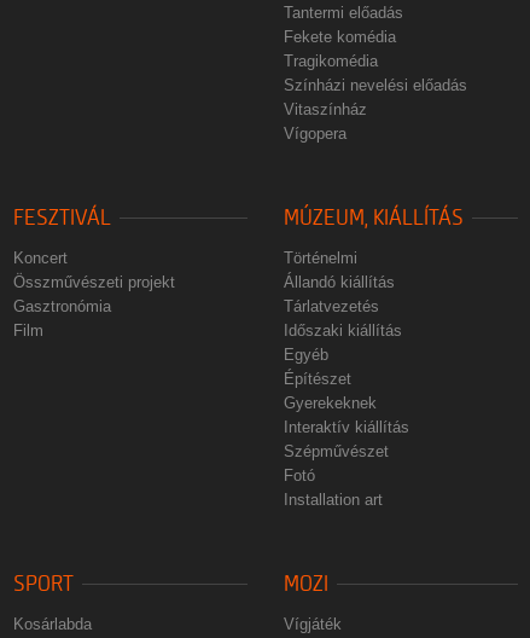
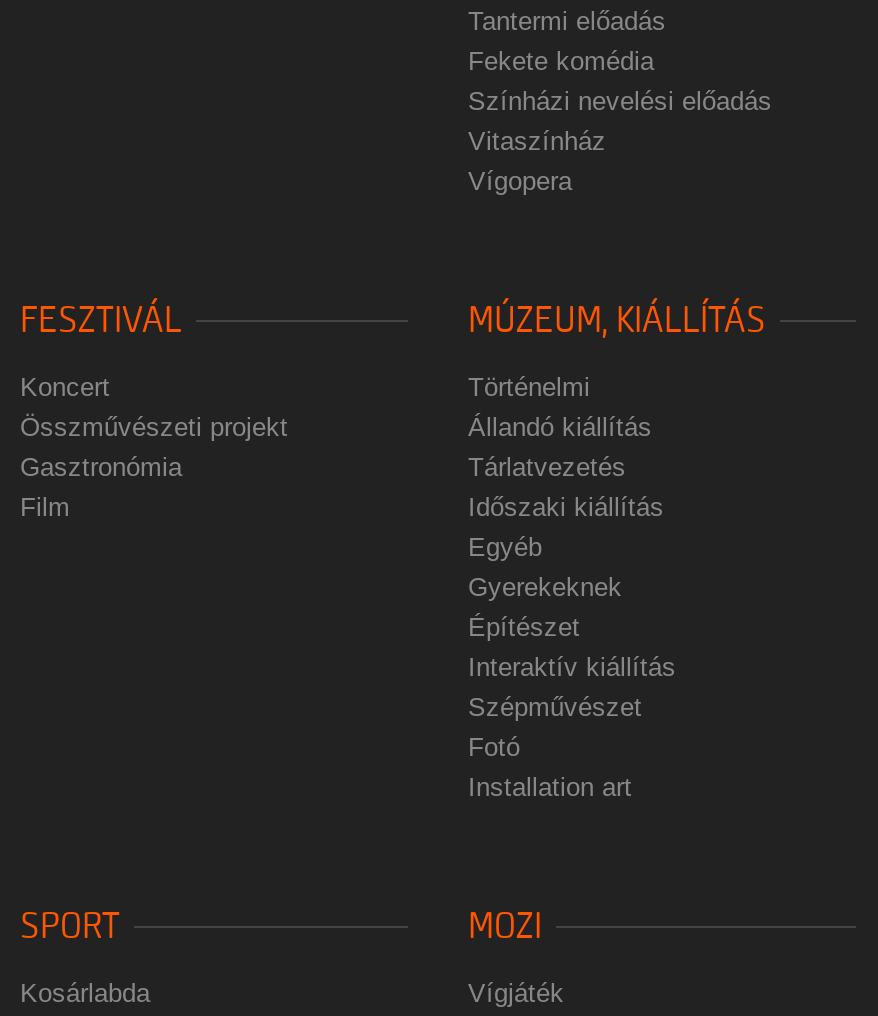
- Tragikomédia

moved up: Gyerekeknek
